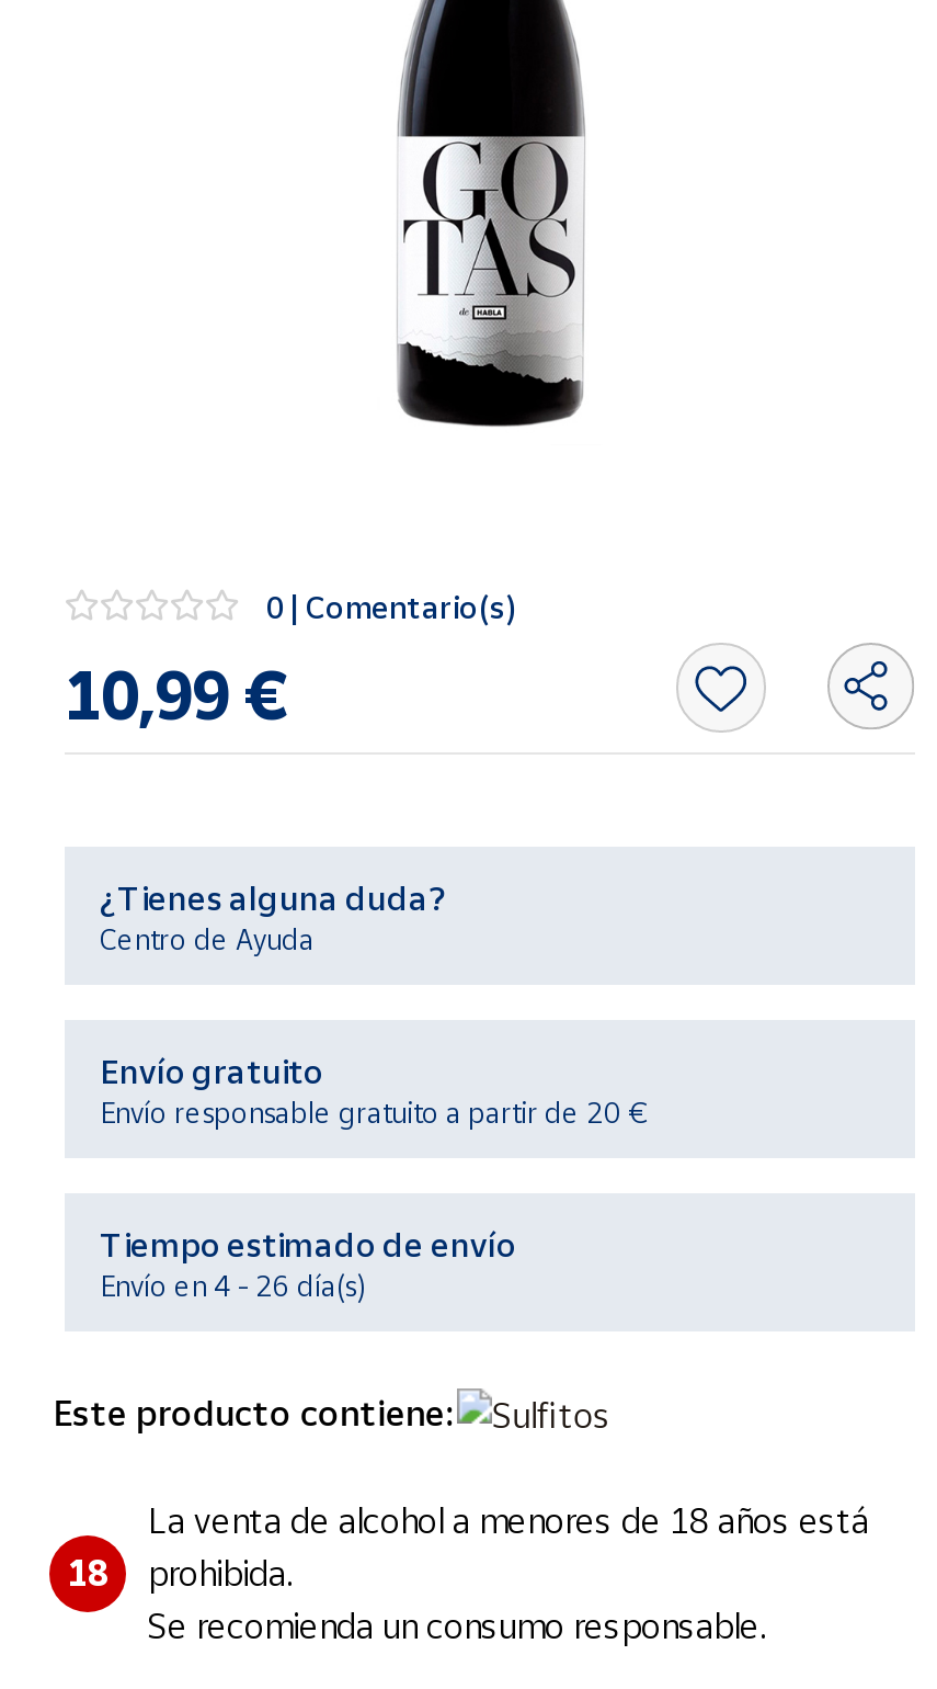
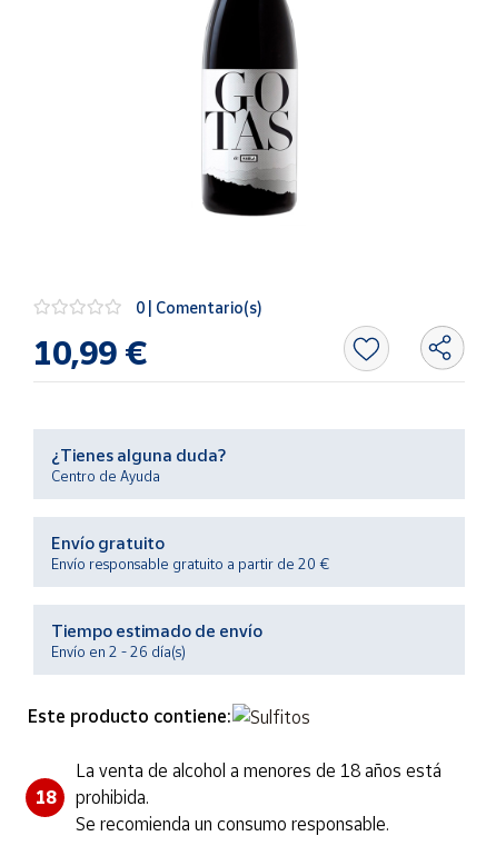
- Envío en 4 - 26 día(s)
+ Envío en 2 - 26 día(s)
